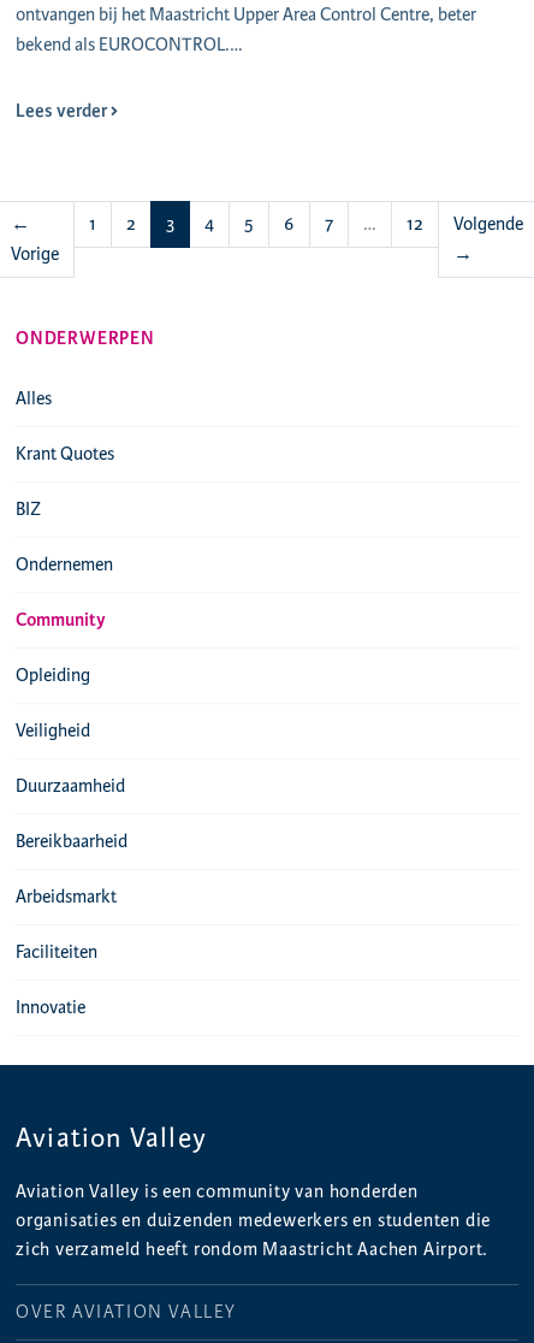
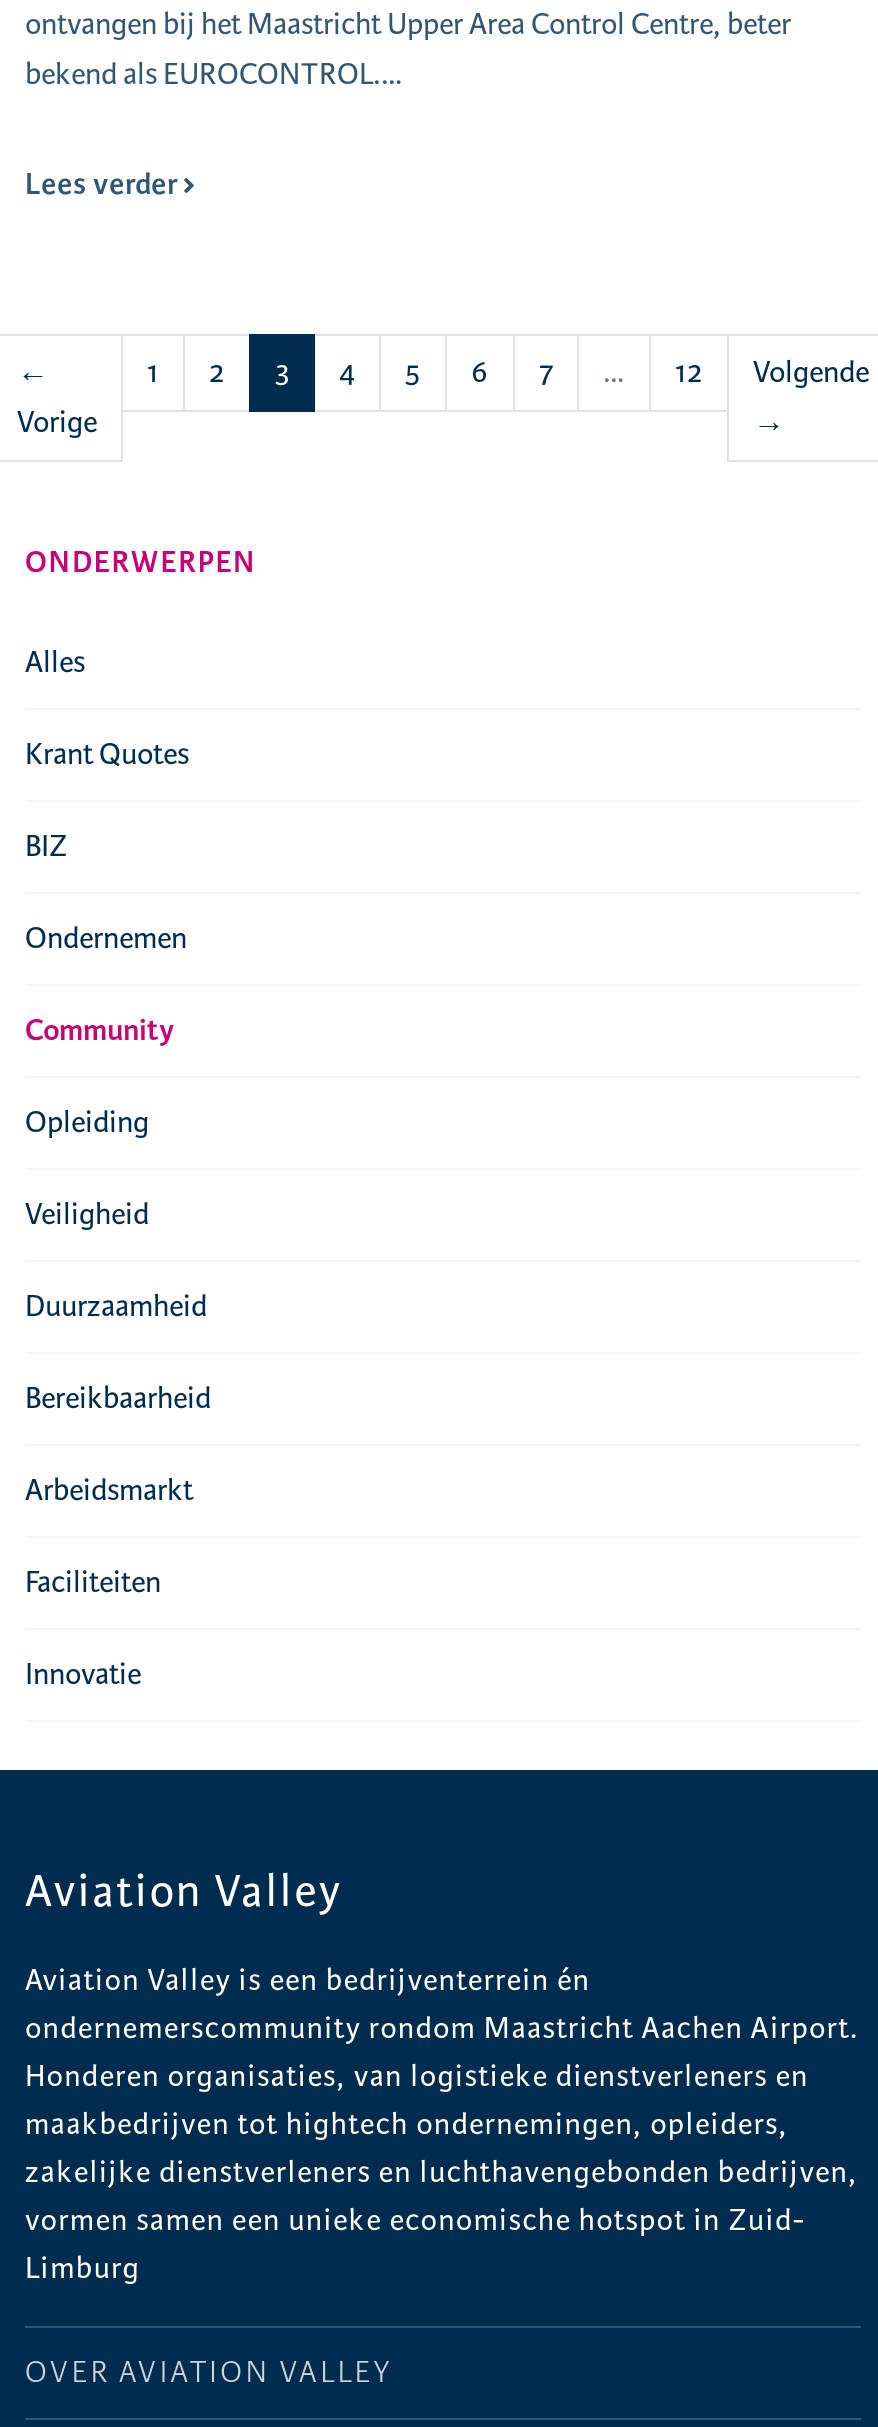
- Aviation Valley is een community van honderden
- organisaties en duizenden medewerkers en studenten die
- zich verzameld heeft rondom Maastricht Aachen Airport.
+ Aviation Valley is een bedrijventerrein én
+ ondernemerscommunity rondom Maastricht Aachen Airport.
+ Honderen organisaties, van logistieke dienstverleners en
+ maakbedrijven tot hightech ondernemingen, opleiders,
+ zakelijke dienstverleners en luchthavengebonden bedrijven,
+ vormen samen een unieke economische hotspot in Zuid-
+ Limburg
